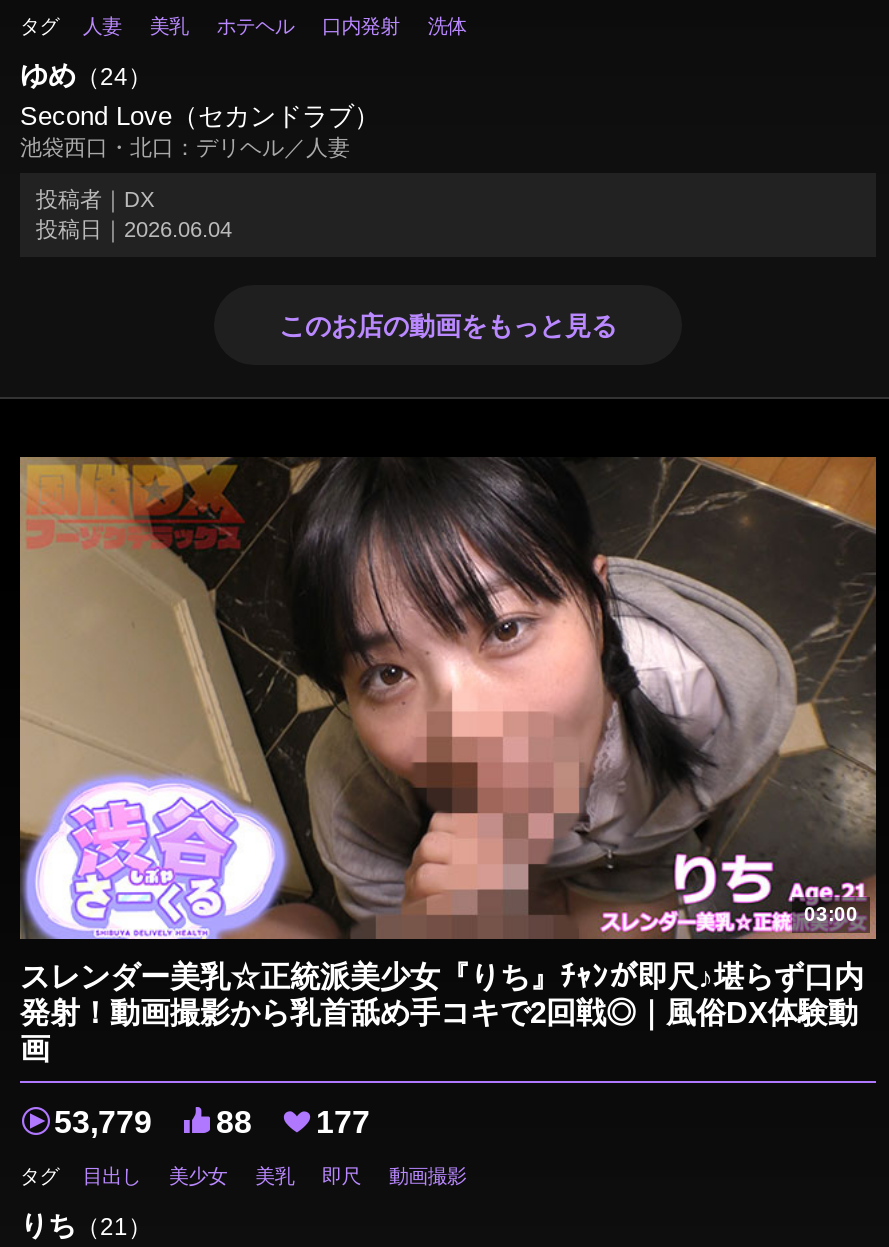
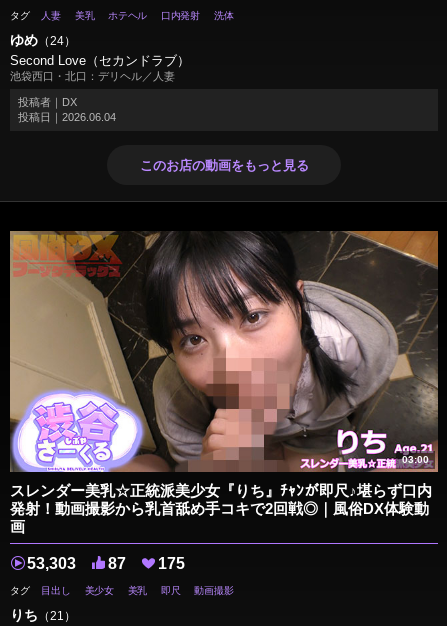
- 53,779
+ 53,303

- 88
+ 87

- 177
+ 175
